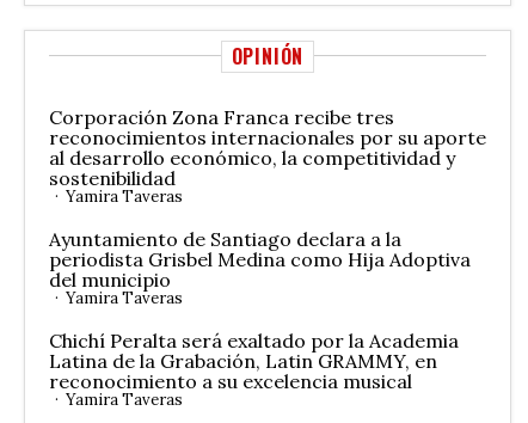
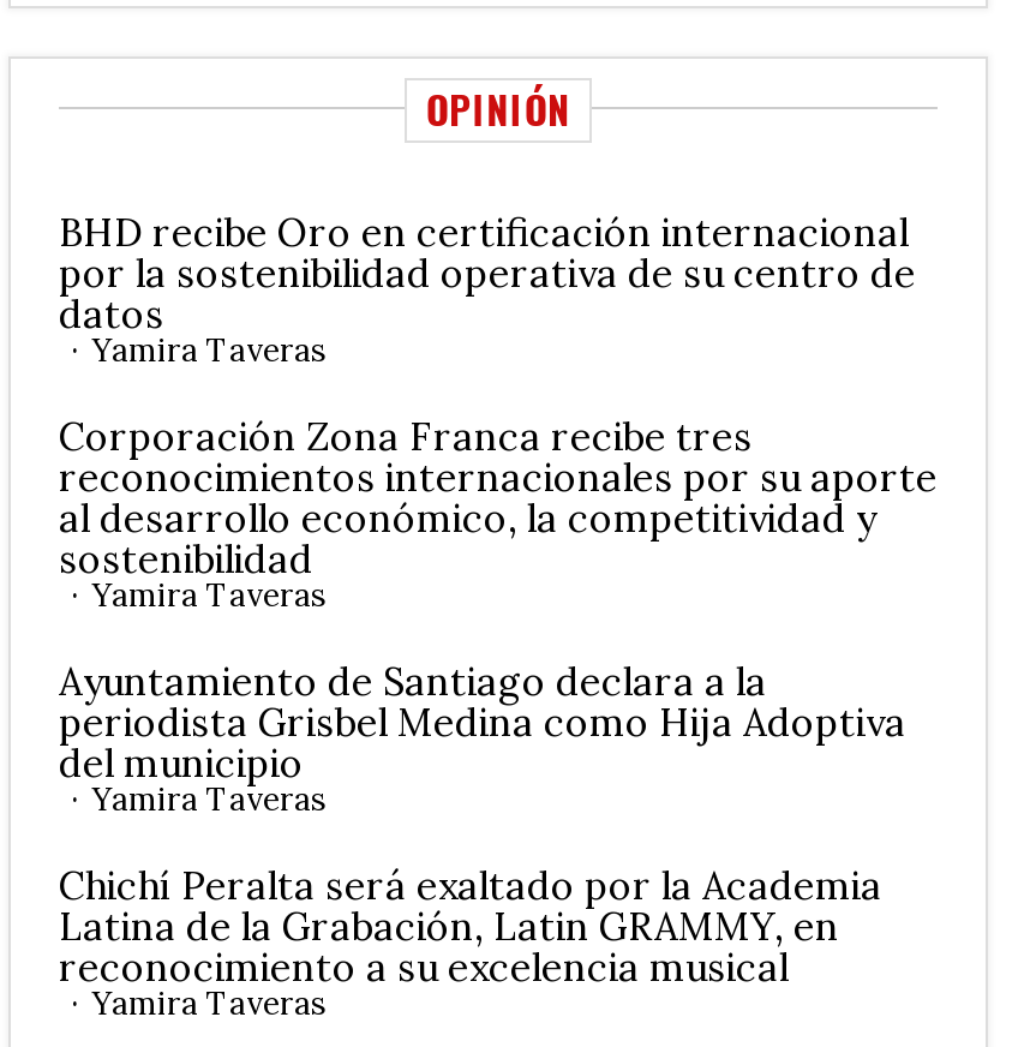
+ BHD recibe Oro en certificación internacional
+ por la sostenibilidad operativa de su centro de
+ datos
+ Yamira Taveras
